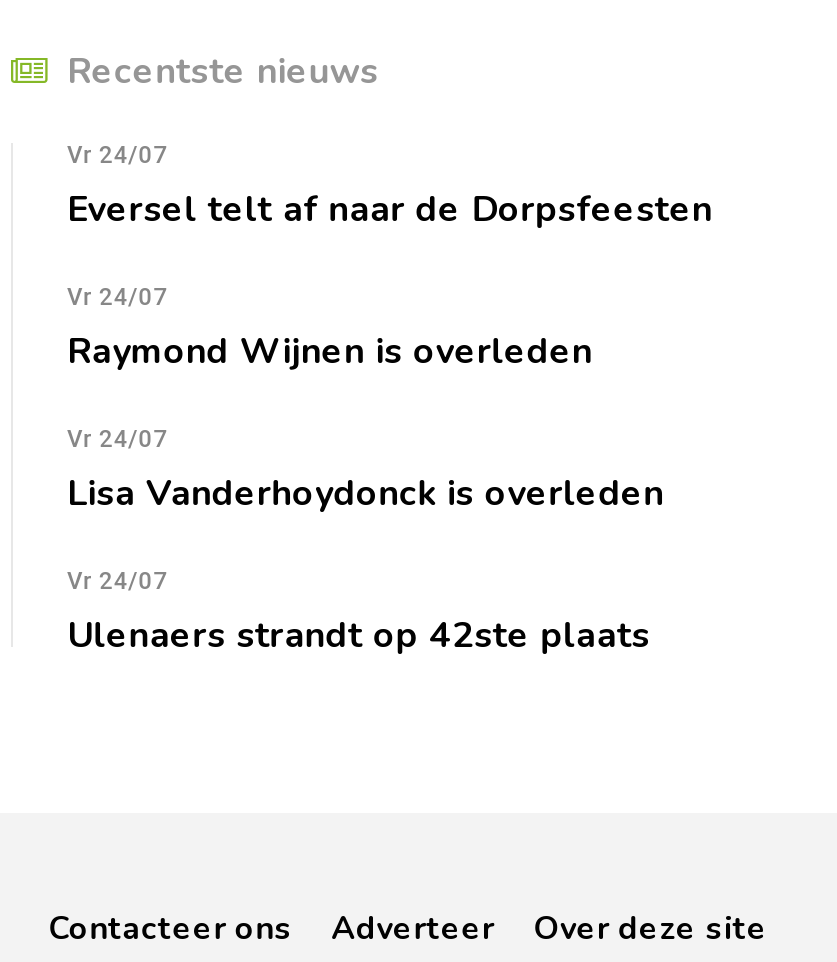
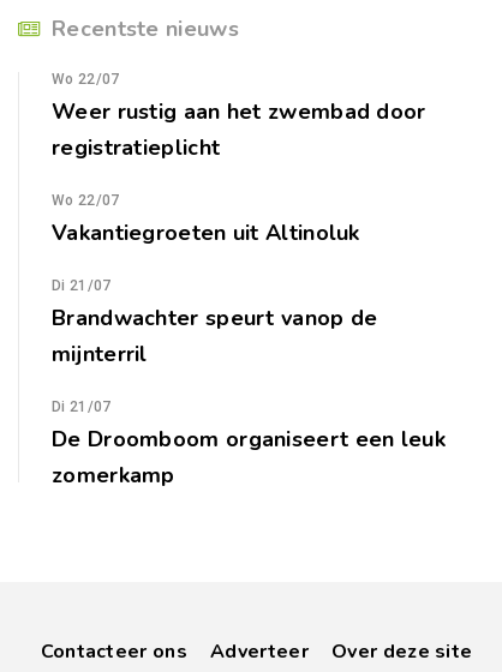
- Vr 24/07
- Eversel telt af naar de Dorpsfeesten
+ Wo 22/07
+ Weer rustig aan het zwembad door
+ registratieplicht

- Vr 24/07
- Raymond Wijnen is overleden
+ Wo 22/07
+ Vakantiegroeten uit Altinoluk

- Vr 24/07
- Lisa Vanderhoydonck is overleden
+ Di 21/07
+ Brandwachter speurt vanop de
+ mijnterril

- Vr 24/07
- Ulenaers strandt op 42ste plaats
+ Di 21/07
+ De Droomboom organiseert een leuk
+ zomerkamp
